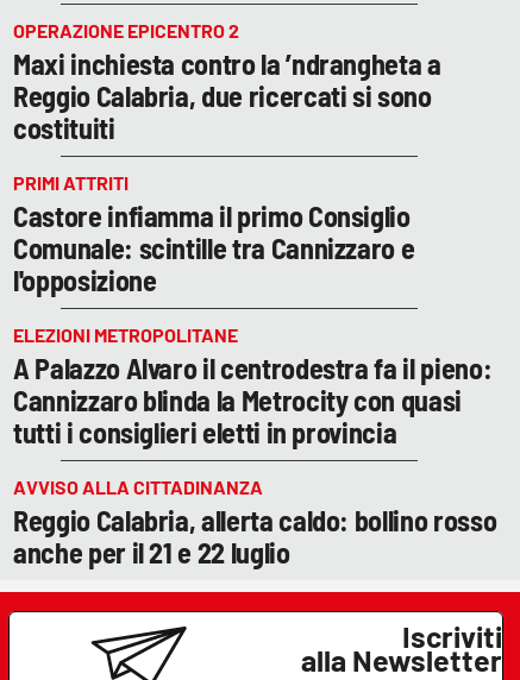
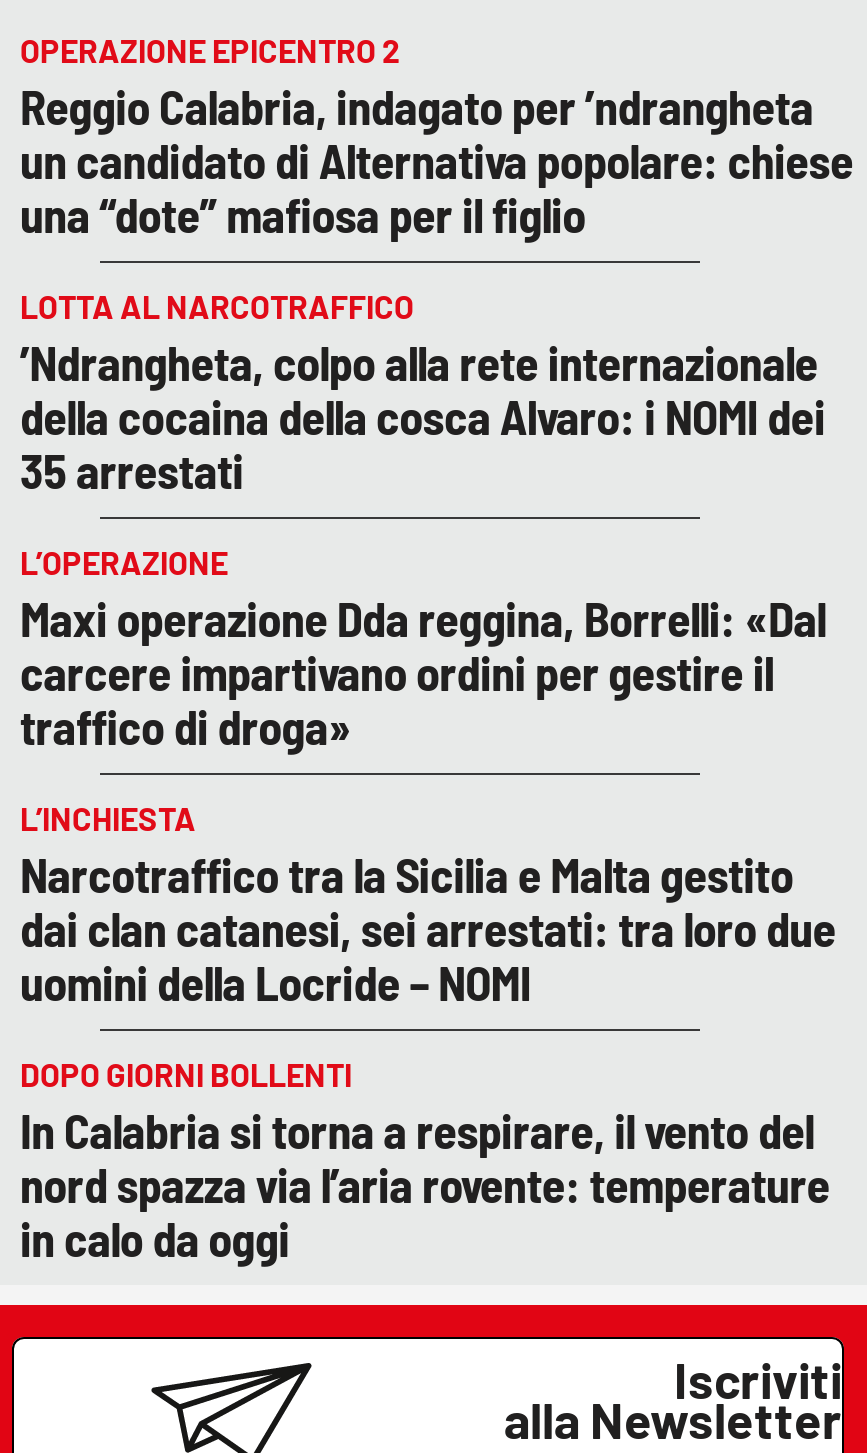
- Maxi inchiesta contro la ’ndrangheta a
- Reggio Calabria, due ricercati si sono
- costituiti
- PRIMI ATTRITI
- Castore infiamma il primo Consiglio
- Comunale: scintille tra Cannizzaro e
- l'opposizione
- ELEZIONI METROPOLITANE
- A Palazzo Alvaro il centrodestra fa il pieno:
- Cannizzaro blinda la Metrocity con quasi
- tutti i consiglieri eletti in provincia
- AVVISO ALLA CITTADINANZA
- Reggio Calabria, allerta caldo: bollino rosso
- anche per il 21 e 22 luglio
+ Reggio Calabria, indagato per ’ndrangheta
+ un candidato di Alternativa popolare: chiese
+ una “dote” mafiosa per il figlio
+ LOTTA AL NARCOTRAFFICO
+ ’Ndrangheta, colpo alla rete internazionale
+ della cocaina della cosca Alvaro: i NOMI dei
+ 35 arrestati
+ L’OPERAZIONE
+ Maxi operazione Dda reggina, Borrelli: «Dal
+ carcere impartivano ordini per gestire il
+ traffico di droga»
+ L’INCHIESTA
+ Narcotraffico tra la Sicilia e Malta gestito
+ dai clan catanesi, sei arrestati: tra loro due
+ uomini della Locride – NOMI
+ DOPO GIORNI BOLLENTI
+ In Calabria si torna a respirare, il vento del
+ nord spazza via l’aria rovente: temperature
+ in calo da oggi
